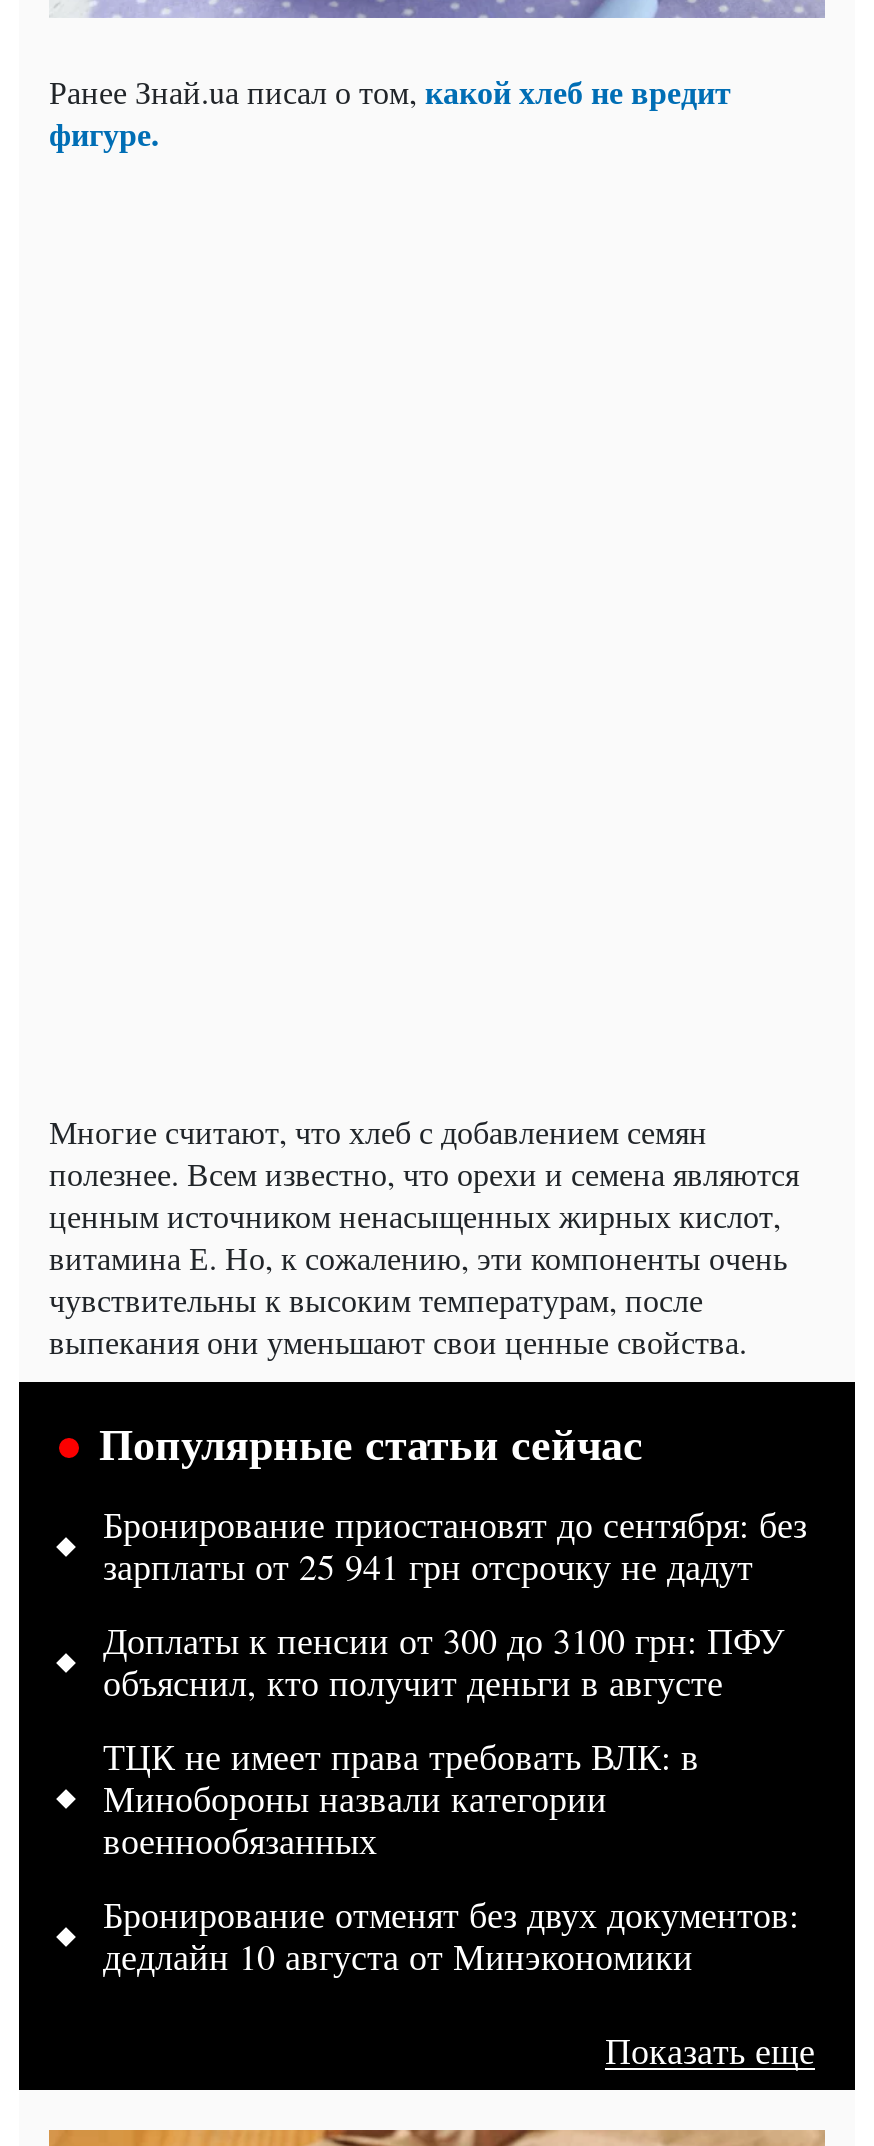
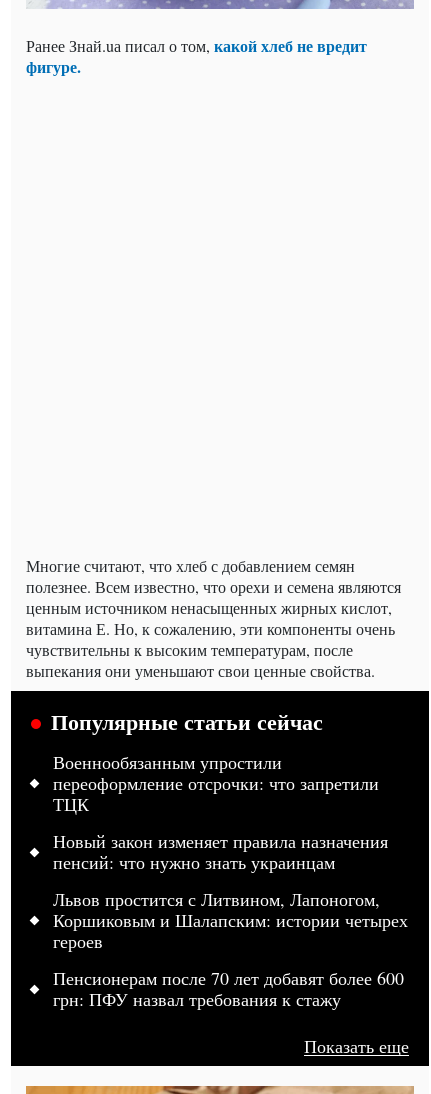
- Бронирование приостановят до сентября: без
- зарплаты от 25 941 грн отсрочку не дадут
+ Военнообязанным упростили
+ переоформление отсрочки: что запретили
+ ТЦК

- Доплаты к пенсии от 300 до 3100 грн: ПФУ
- объяснил, кто получит деньги в августе
+ Новый закон изменяет правила назначения
+ пенсий: что нужно знать украинцам

- ТЦК не имеет права требовать ВЛК: в
- Минобороны назвали категории
- военнообязанных
+ Львов простится с Литвином, Лапоногом,
+ Коршиковым и Шалапским: истории четырех
+ героев

- Бронирование отменят без двух документов:
- дедлайн 10 августа от Минэкономики
+ Пенсионерам после 70 лет добавят более 600
+ грн: ПФУ назвал требования к стажу
